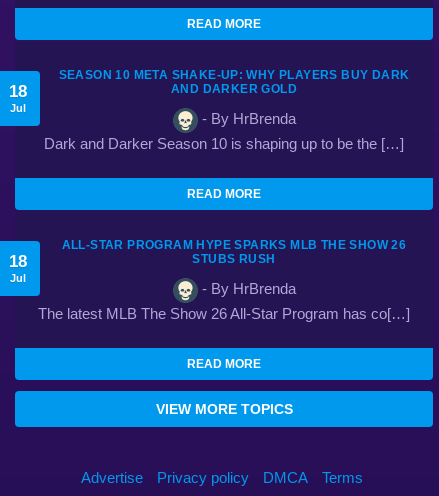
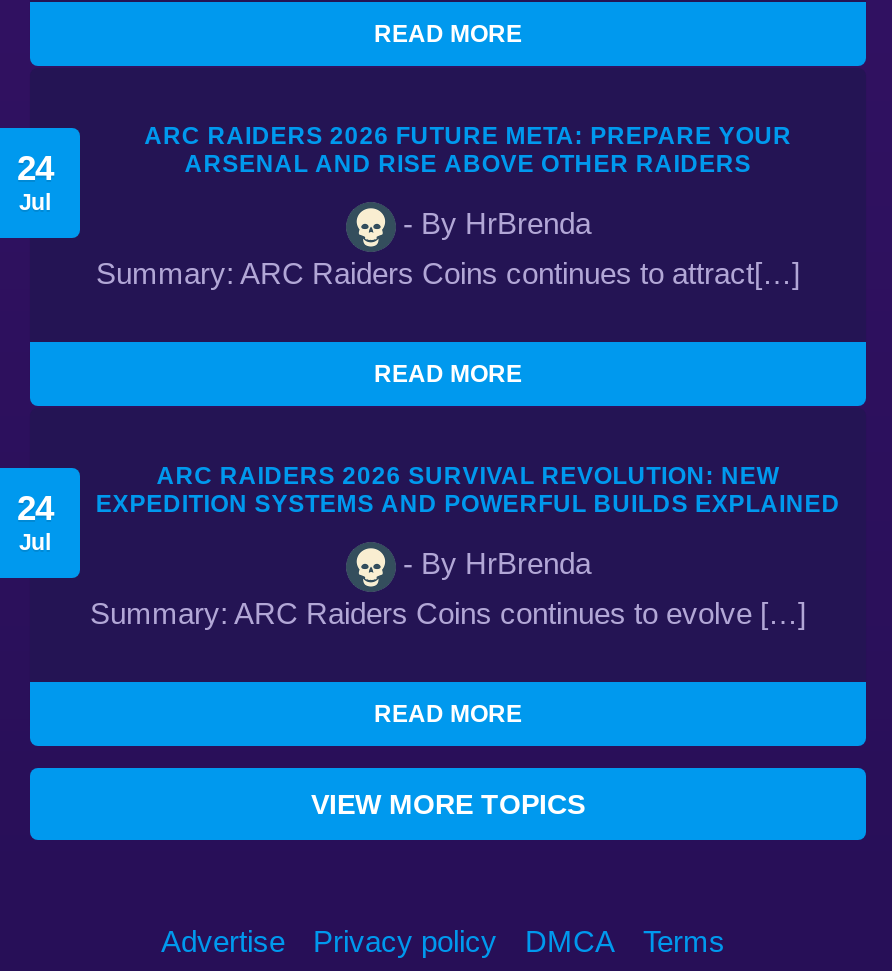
- SEASON 10 META SHAKE-UP: WHY PLAYERS BUY DARK
- AND DARKER GOLD
+ ARC RAIDERS 2026 FUTURE META: PREPARE YOUR
+ ARSENAL AND RISE ABOVE OTHER RAIDERS

- 18
+ 24

- Dark and Darker Season 10 is shaping up to be the […]
+ Summary: ARC Raiders Coins continues to attract[…]

- ALL-STAR PROGRAM HYPE SPARKS MLB THE SHOW 26
- STUBS RUSH
+ ARC RAIDERS 2026 SURVIVAL REVOLUTION: NEW
+ EXPEDITION SYSTEMS AND POWERFUL BUILDS EXPLAINED

- 18
+ 24

- The latest MLB The Show 26 All-Star Program has co[…]
+ Summary: ARC Raiders Coins continues to evolve […]
